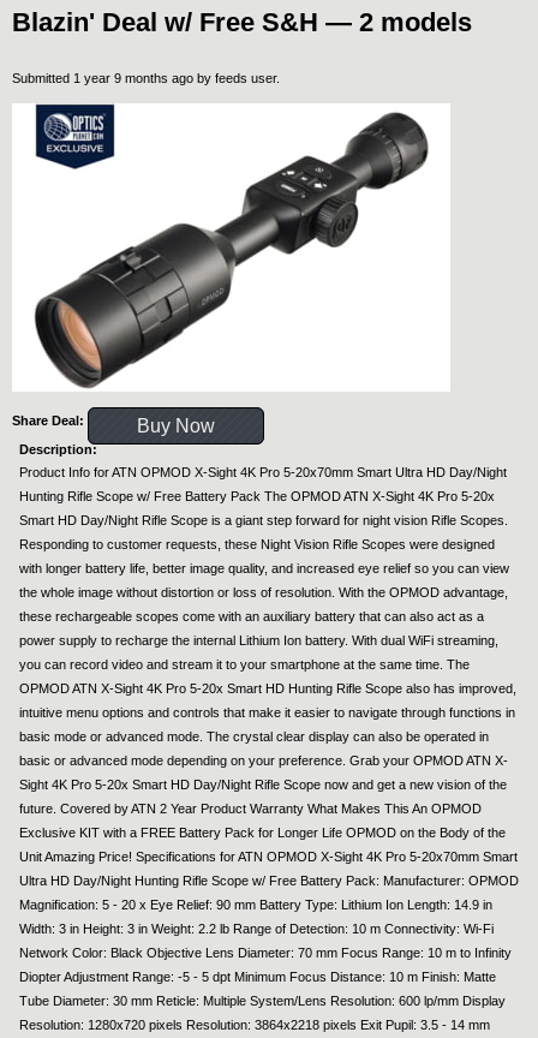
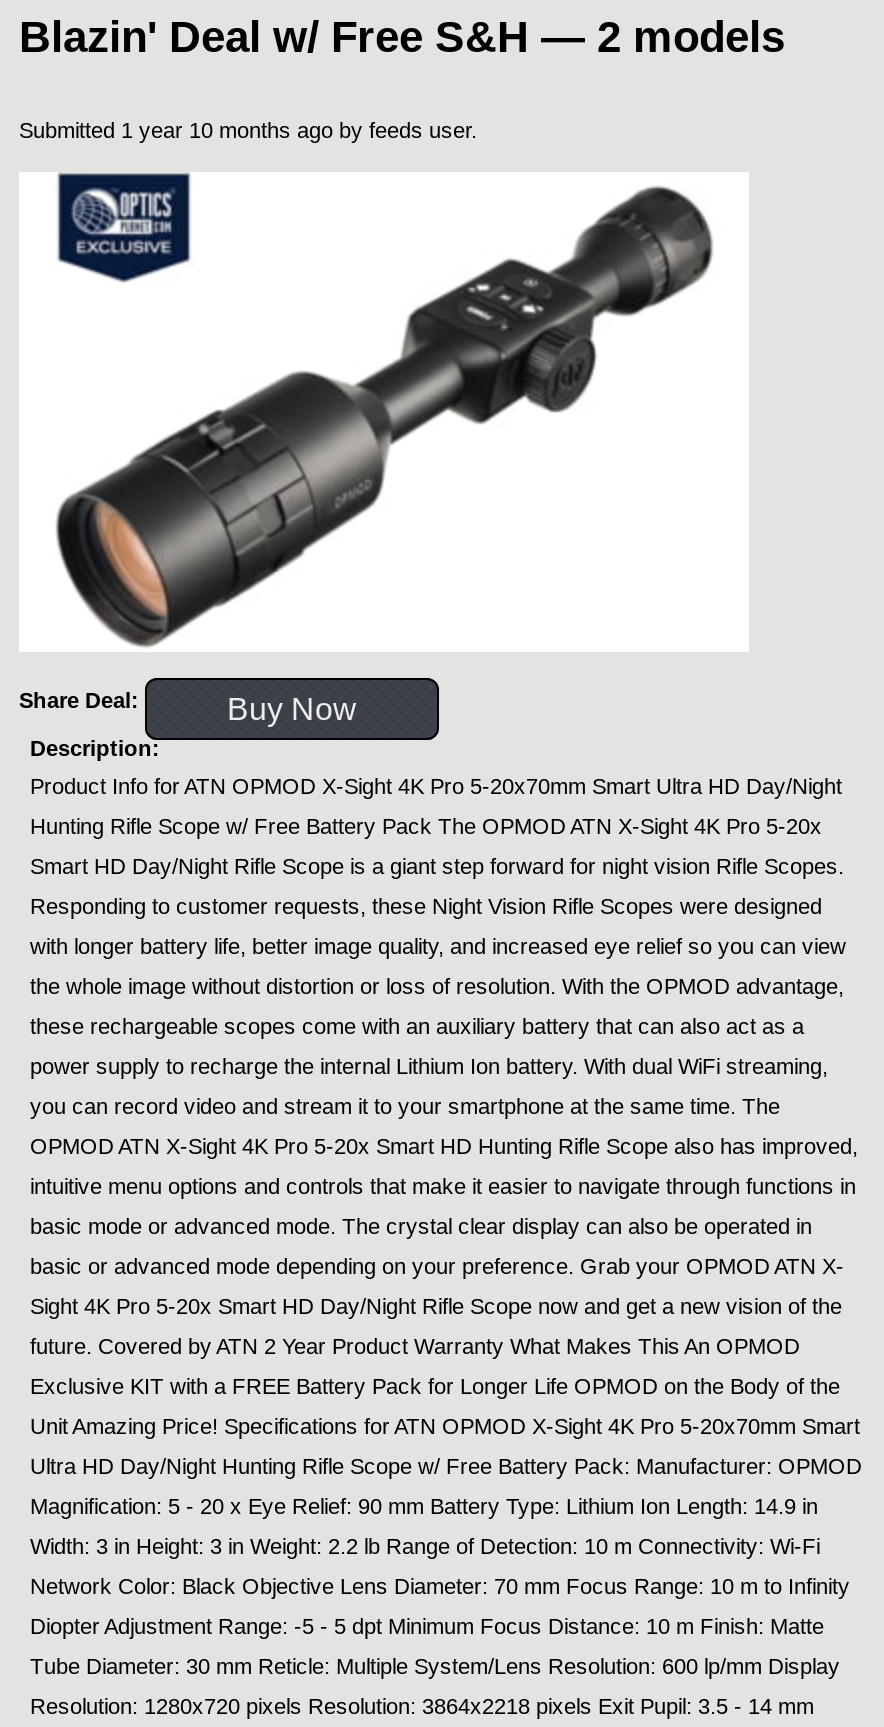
- Submitted 1 year 9 months ago by feeds user.
+ Submitted 1 year 10 months ago by feeds user.
